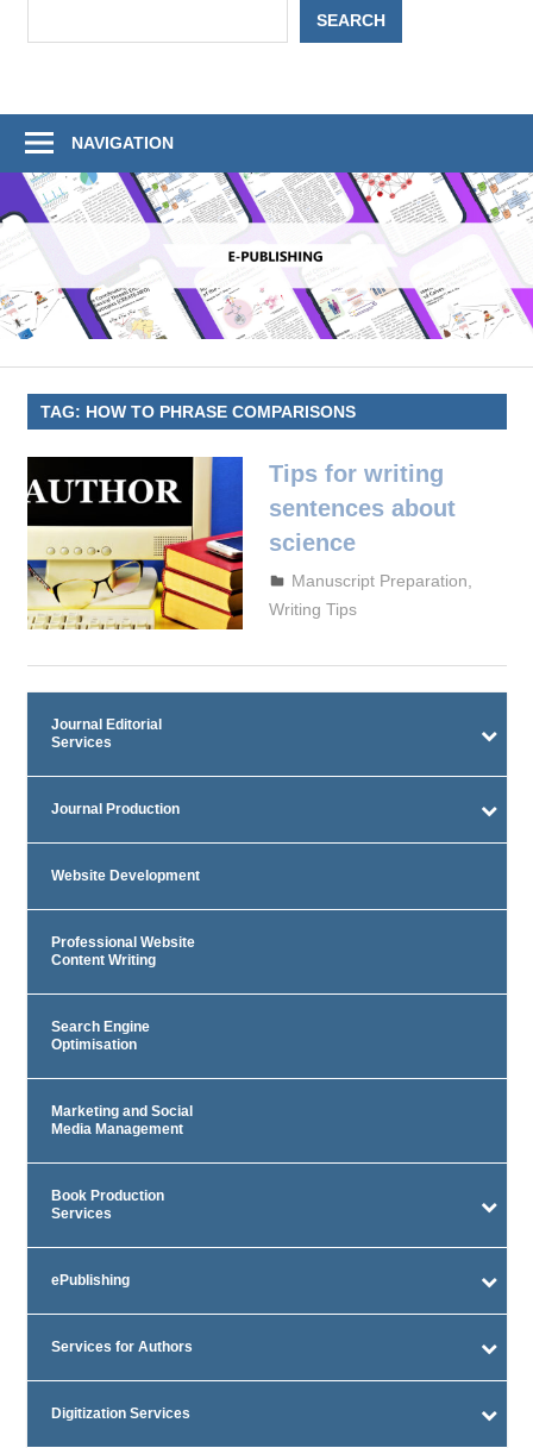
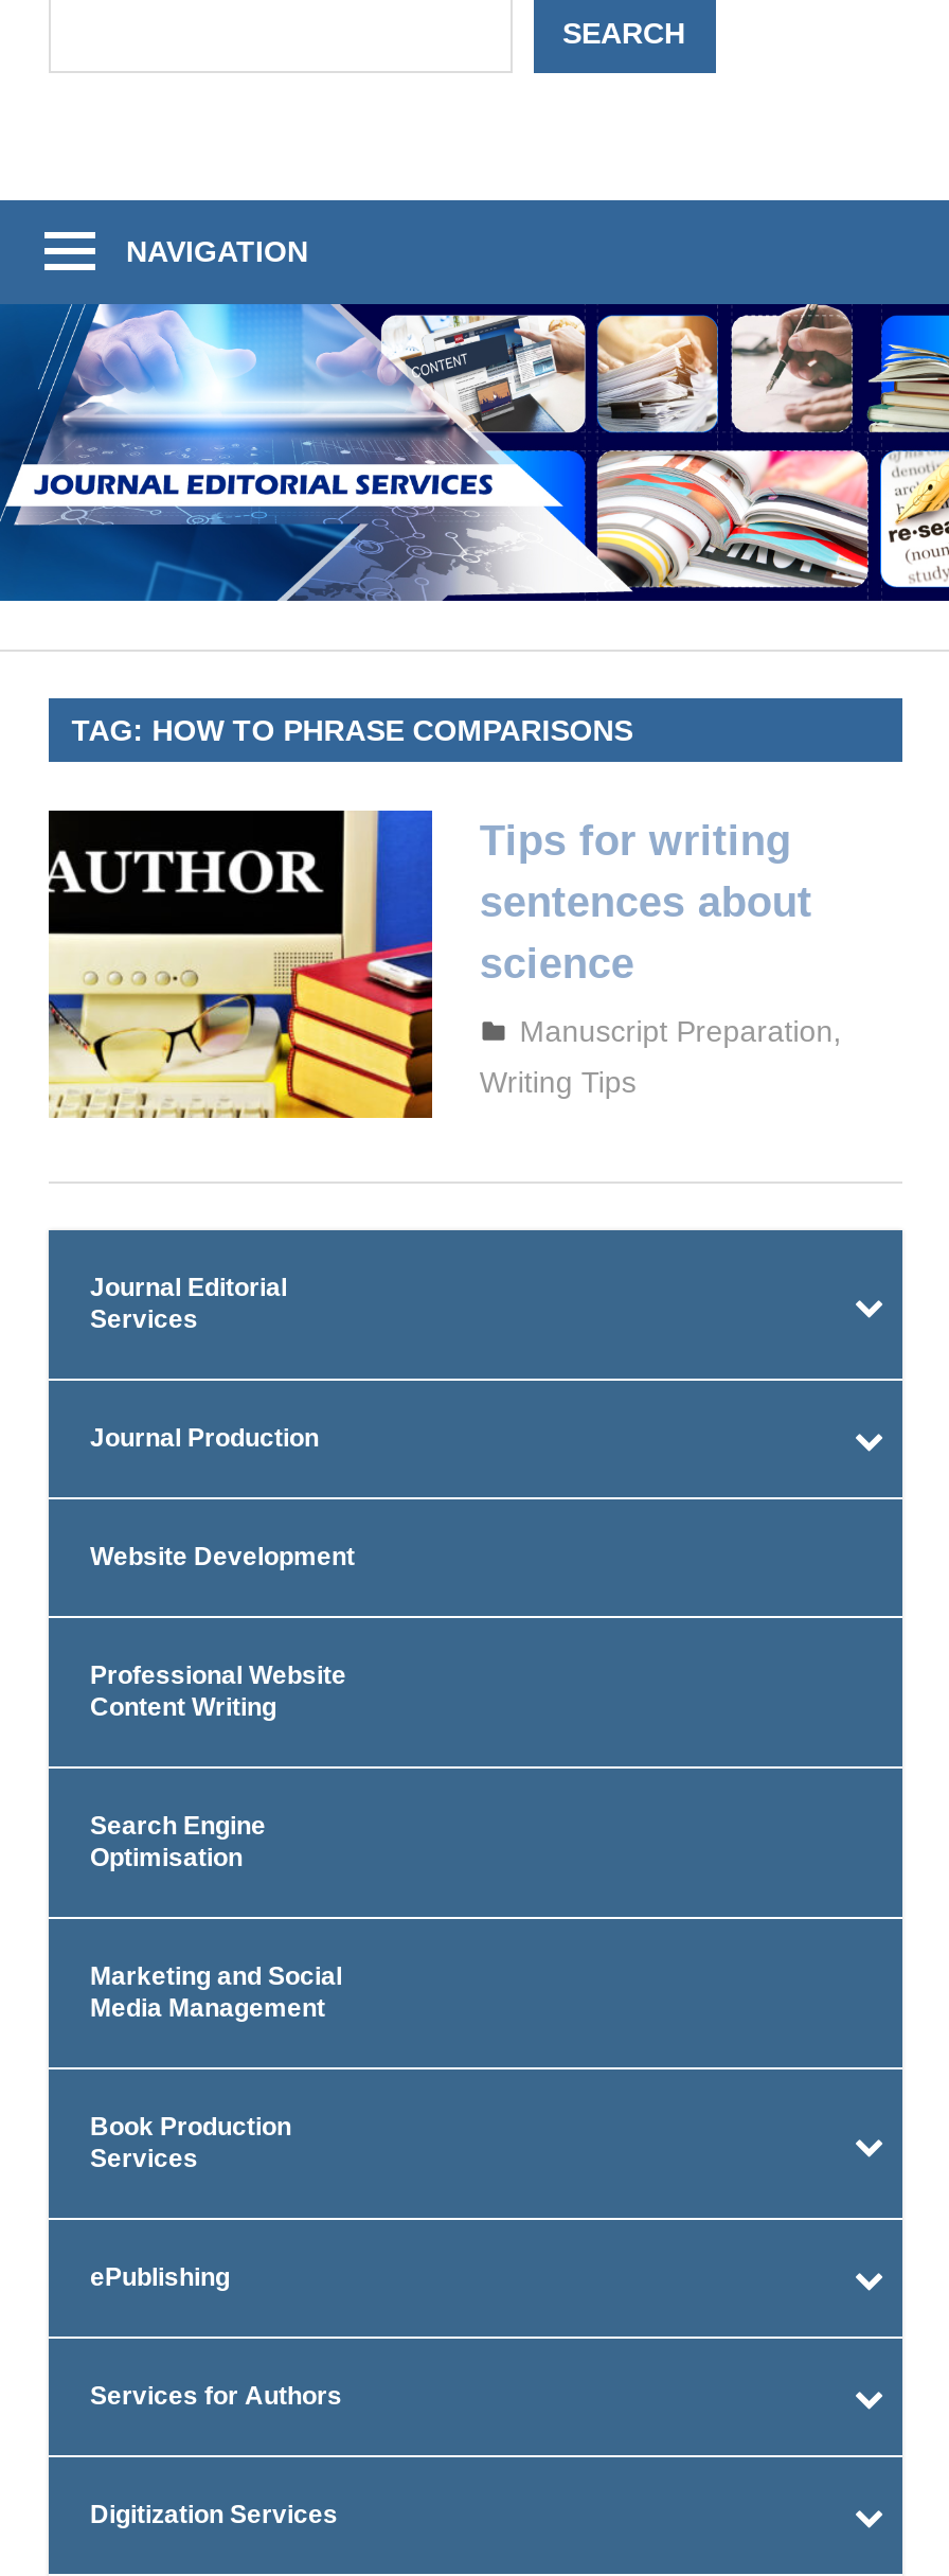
- [image]
+ [image]
